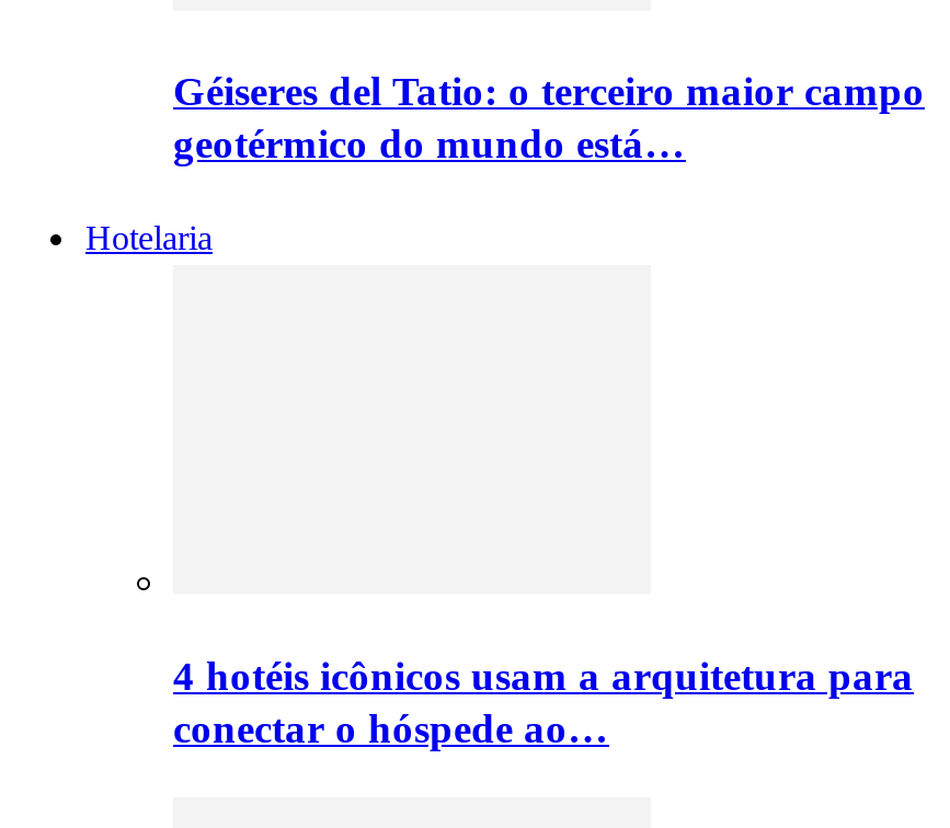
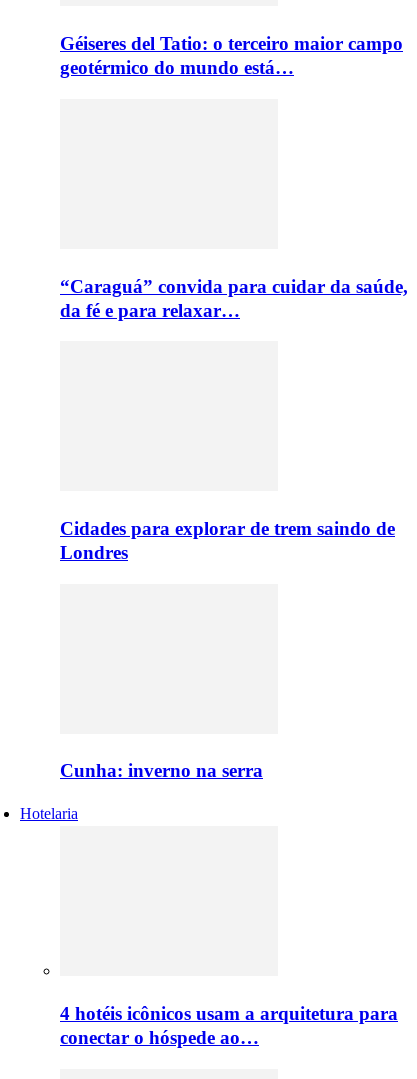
+ “Caraguá” convida para cuidar da saúde,
+ da fé e para relaxar…

+ Cidades para explorar de trem saindo de
+ Londres

+ Cunha: inverno na serra
